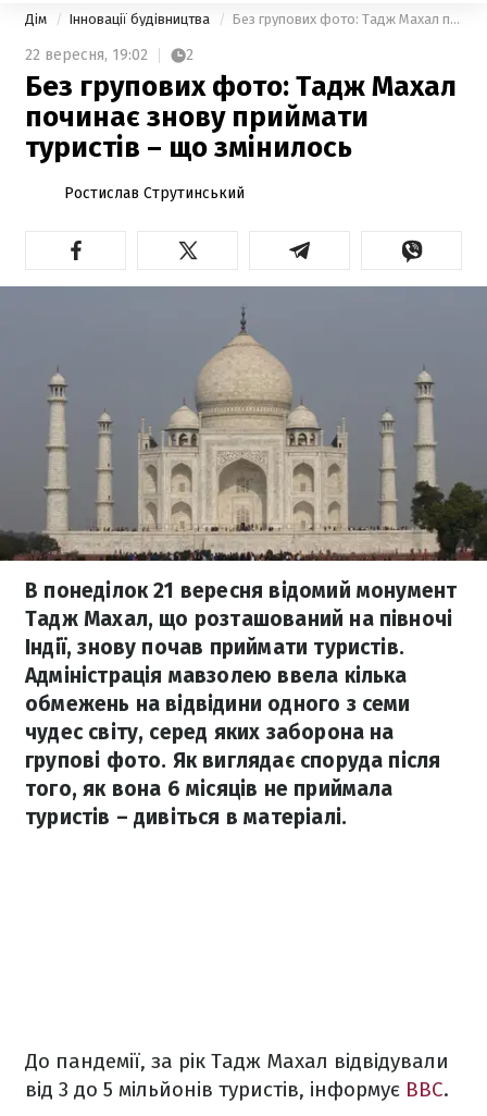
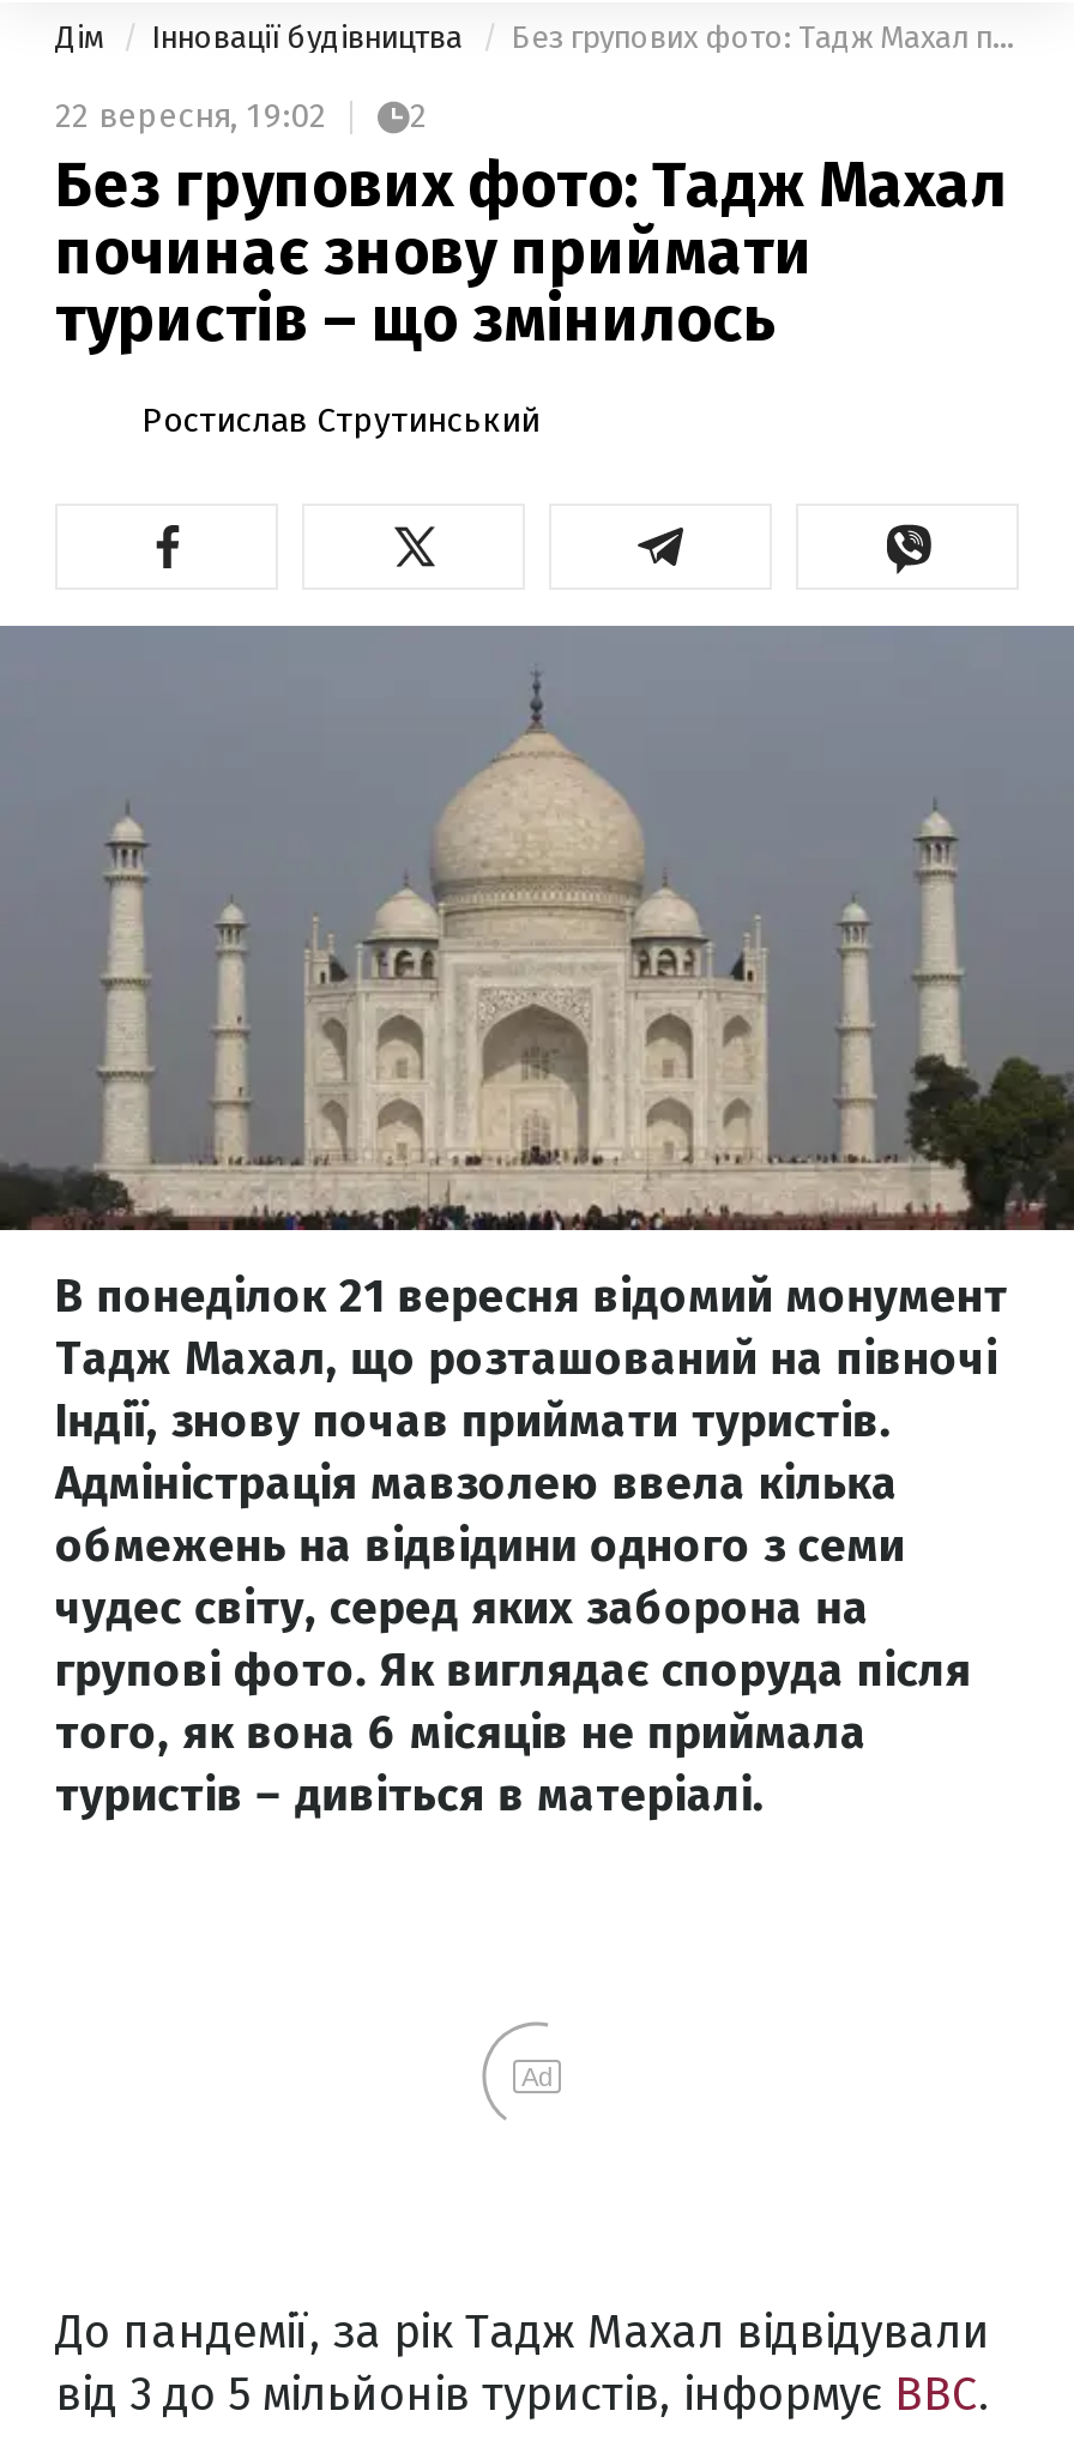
+ Ad
